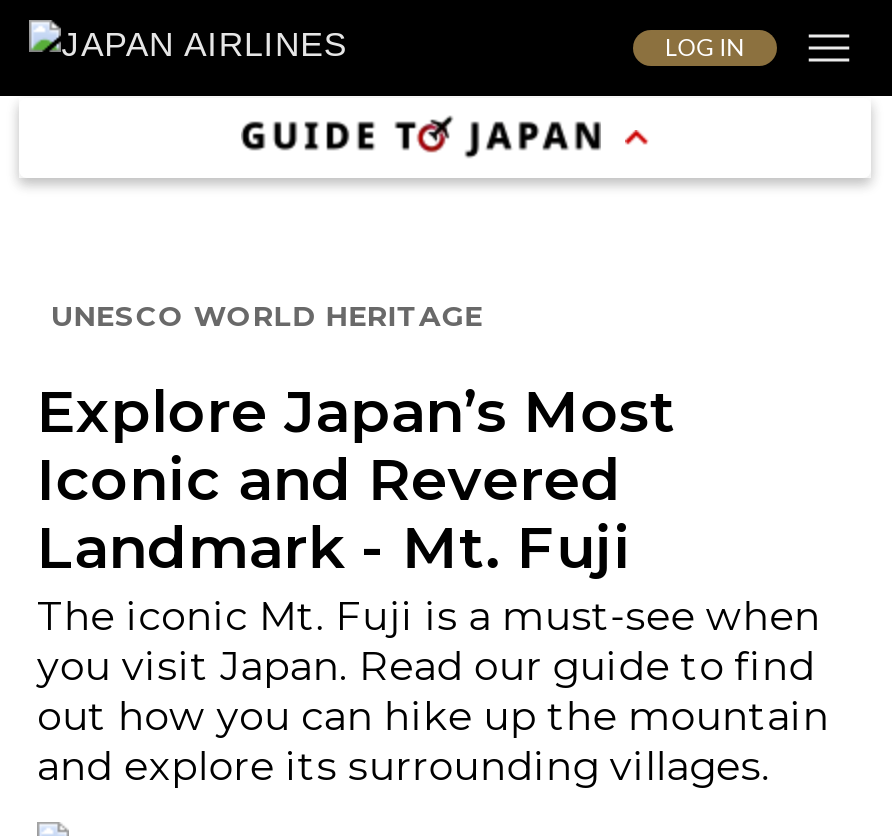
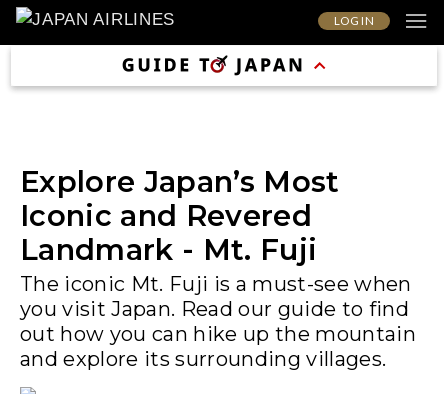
- UNESCO WORLD HERITAGE
